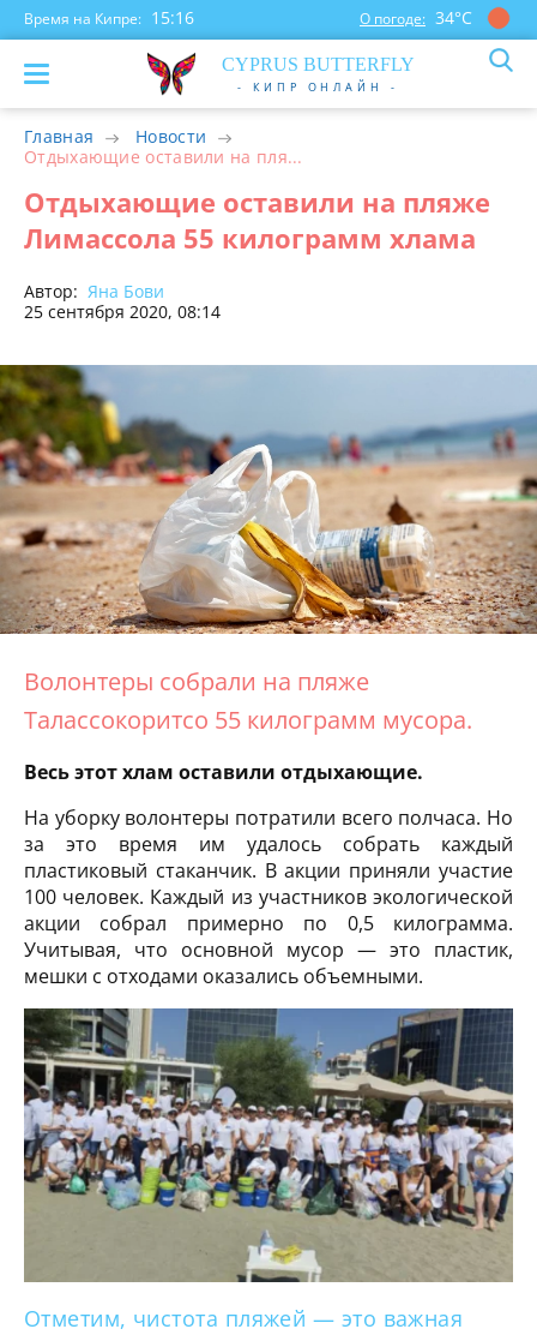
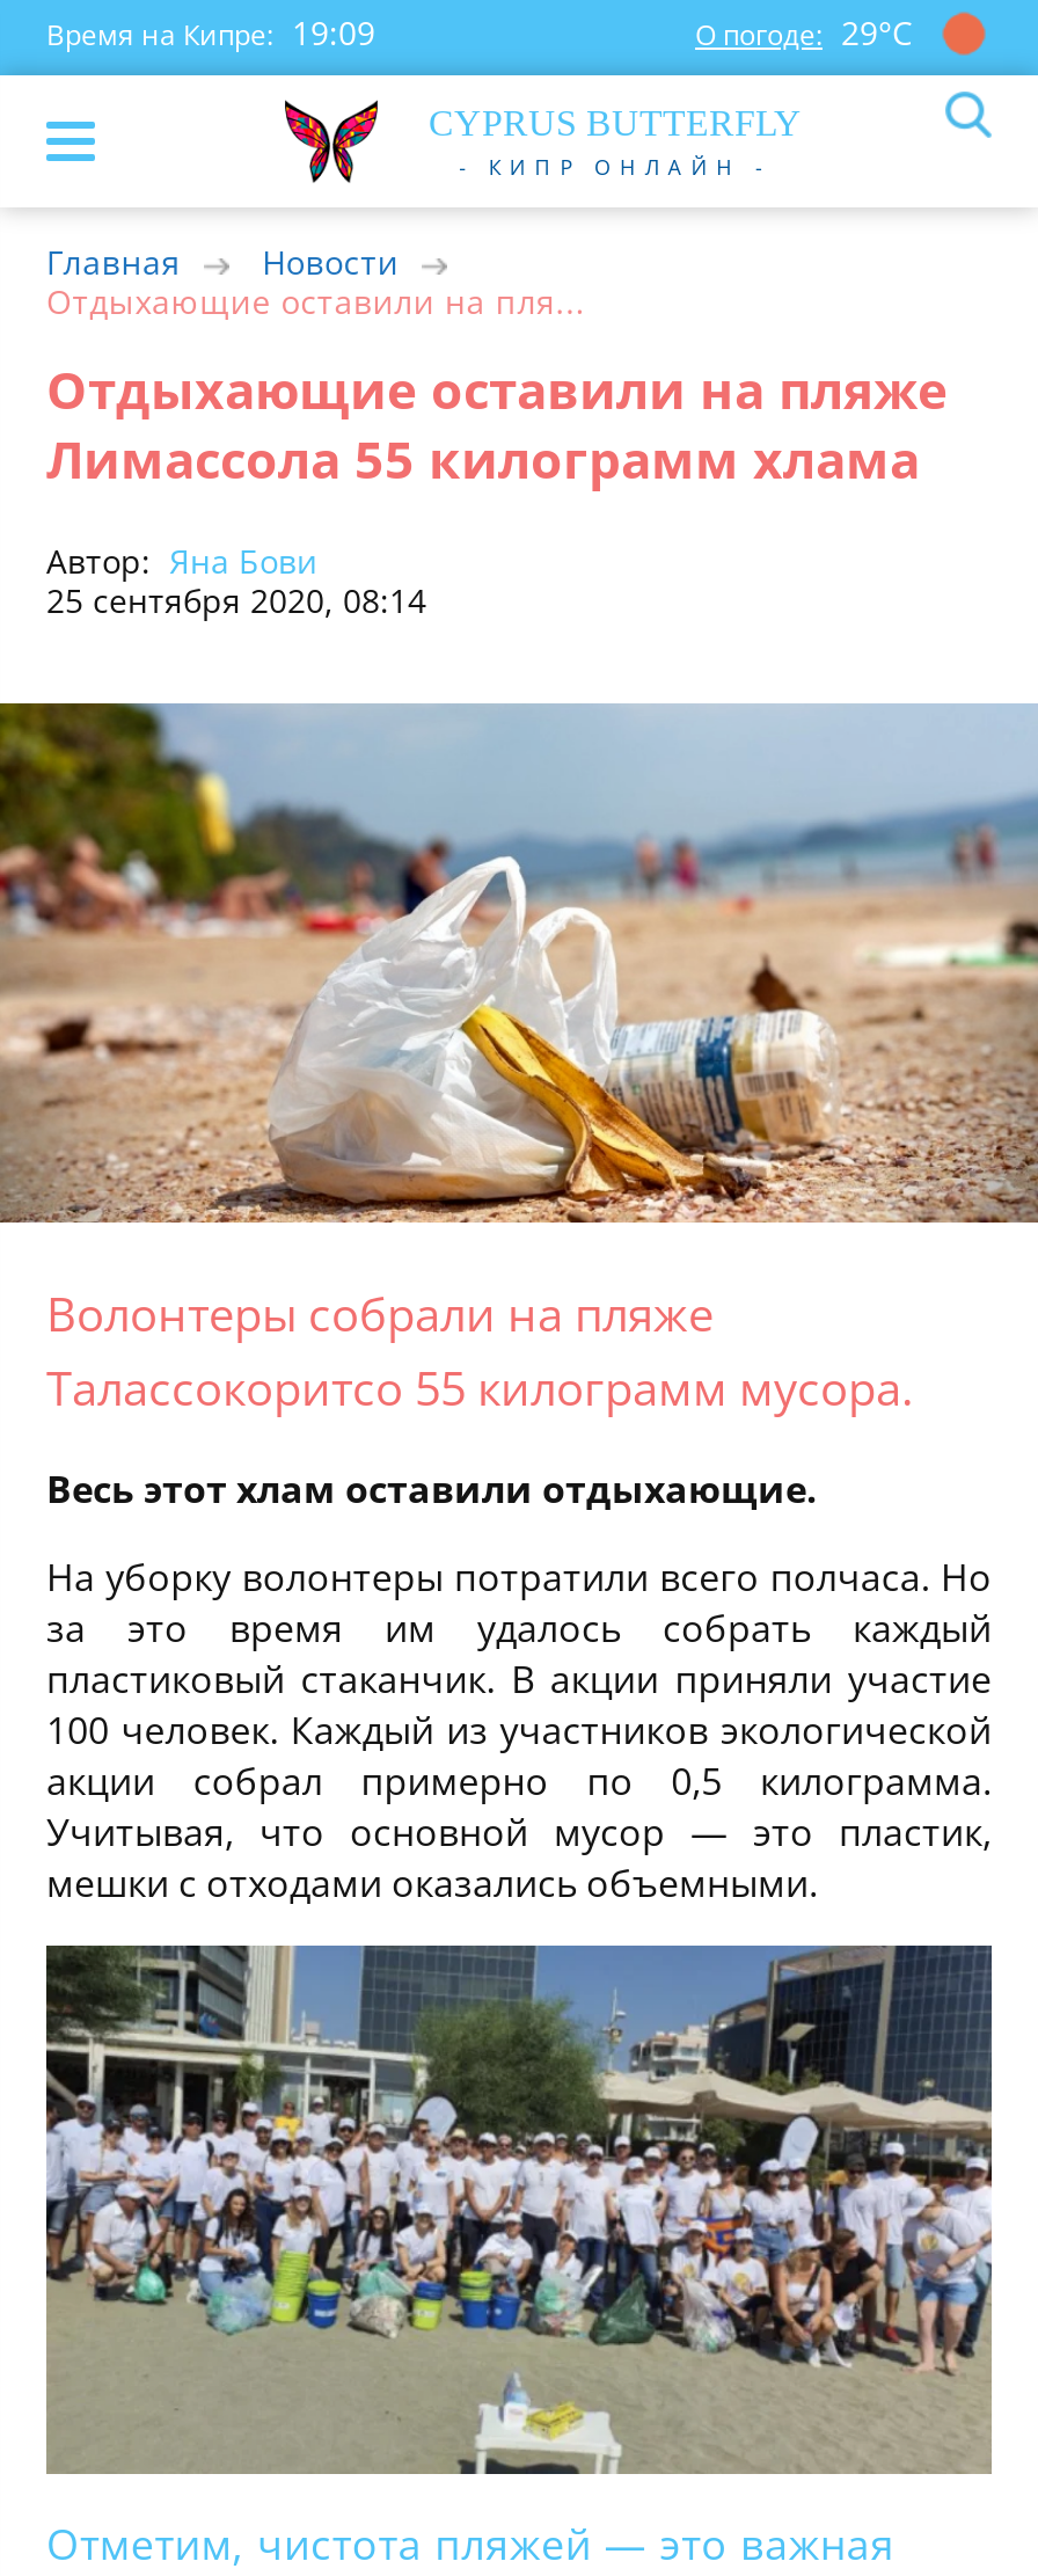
- Время на Кипре: 15:16
+ Время на Кипре: 19:09

- О погоде: 34°С
+ О погоде: 29°С
